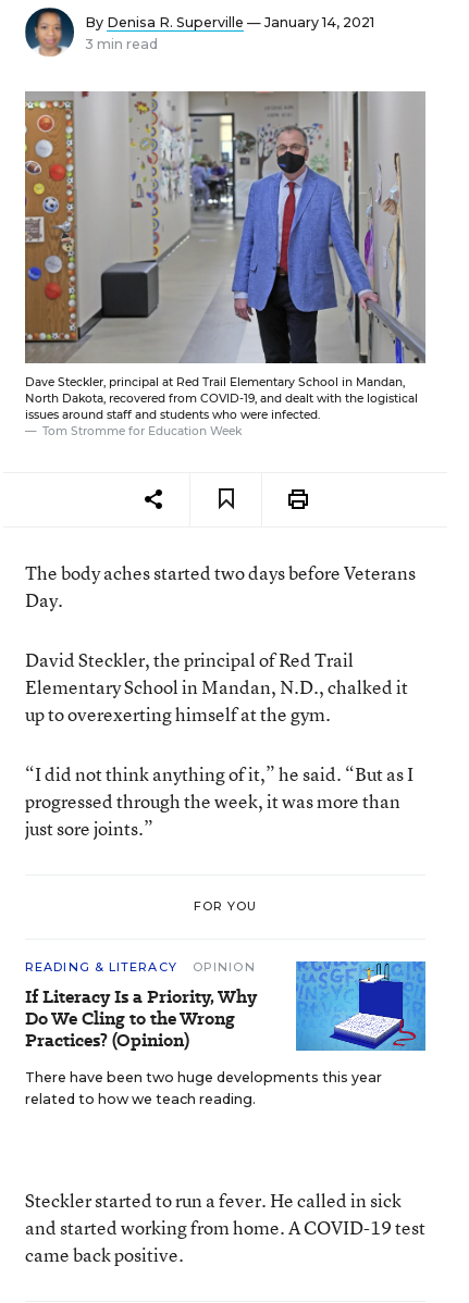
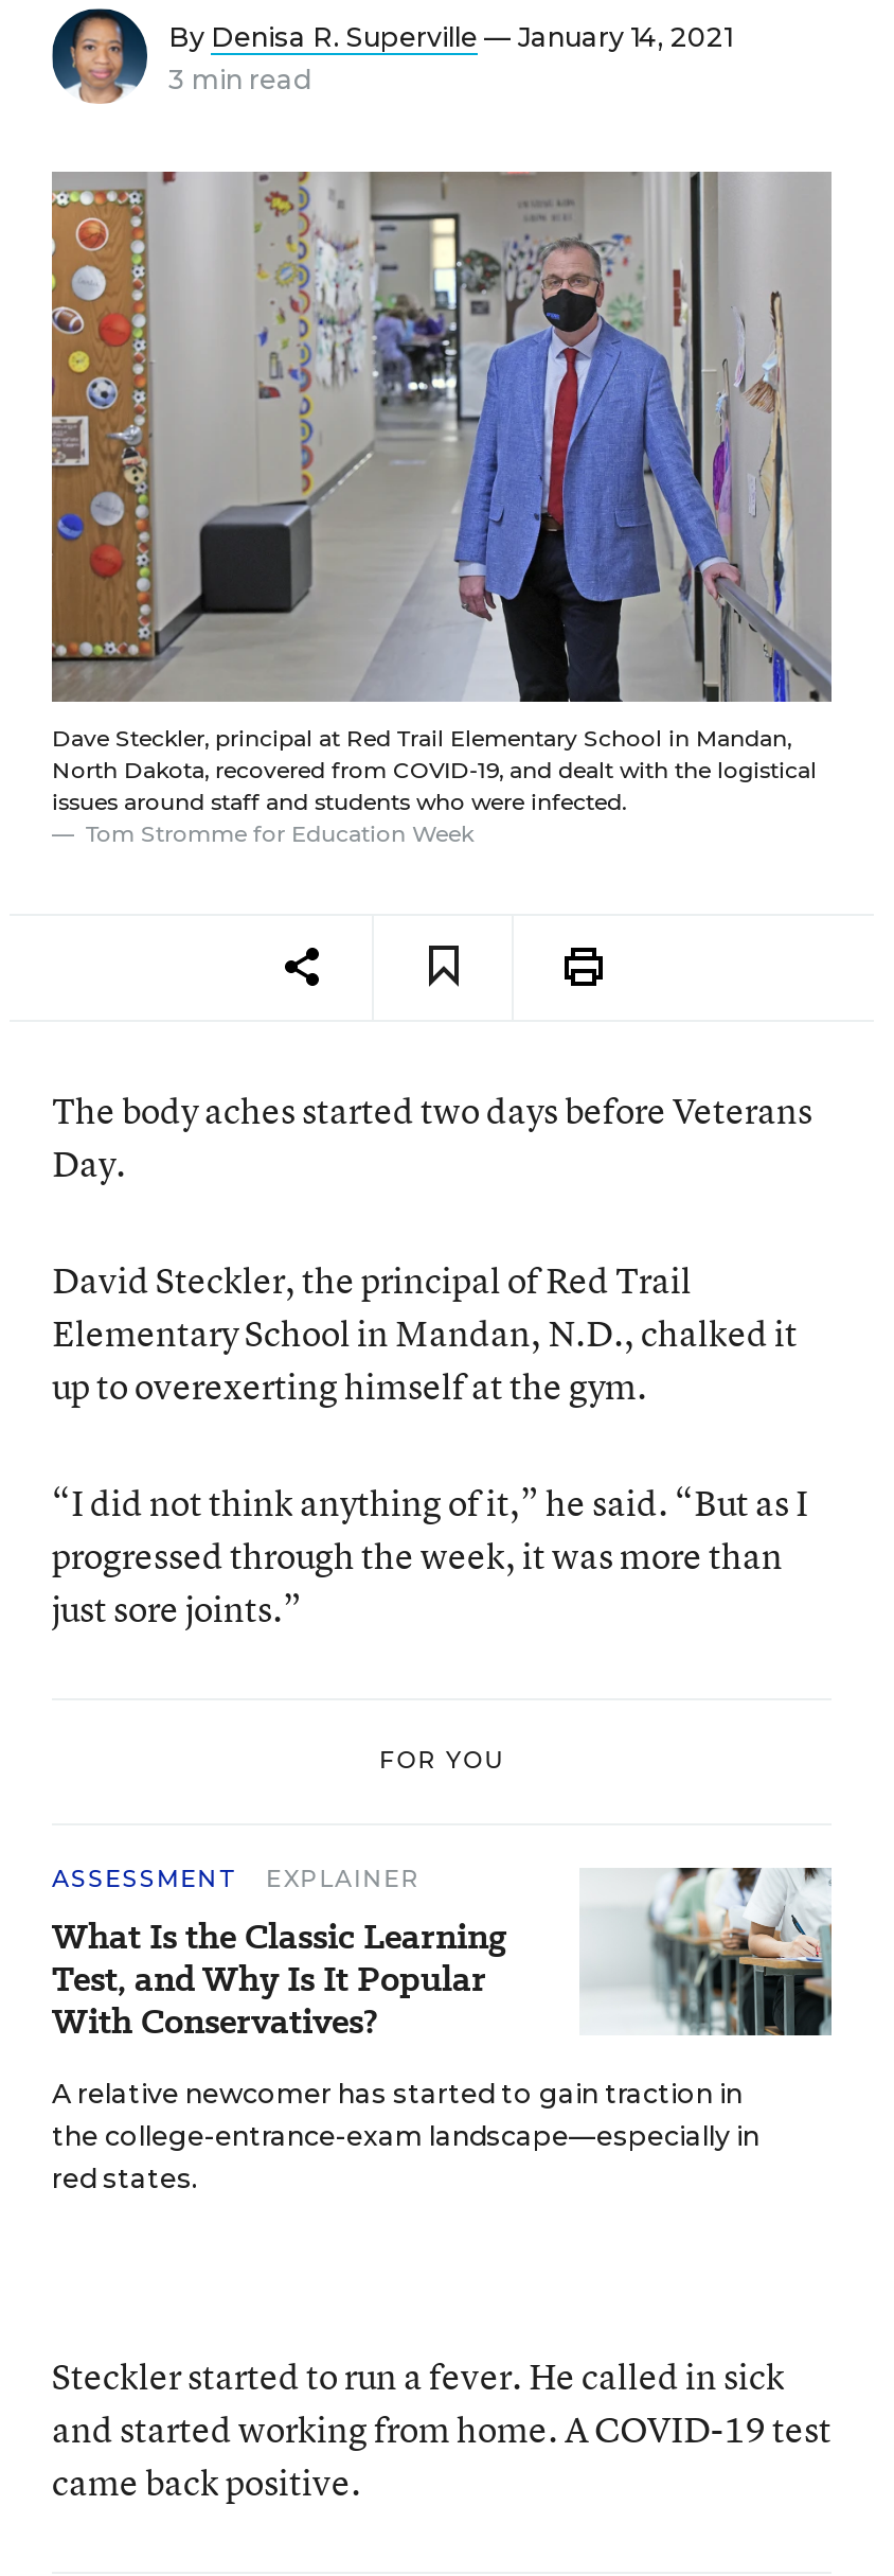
- READING & LITERACY
- OPINION
- If Literacy Is a Priority, Why
- Do We Cling to the Wrong
- Practices? (Opinion)
+ ASSESSMENT
+ EXPLAINER
+ What Is the Classic Learning
+ Test, and Why Is It Popular
+ With Conservatives?

- [image]
- There have been two huge developments this year
- related to how we teach reading.
+ [image]
+ A relative newcomer has started to gain traction in
+ the college-entrance-exam landscape—especially in
+ red states.
